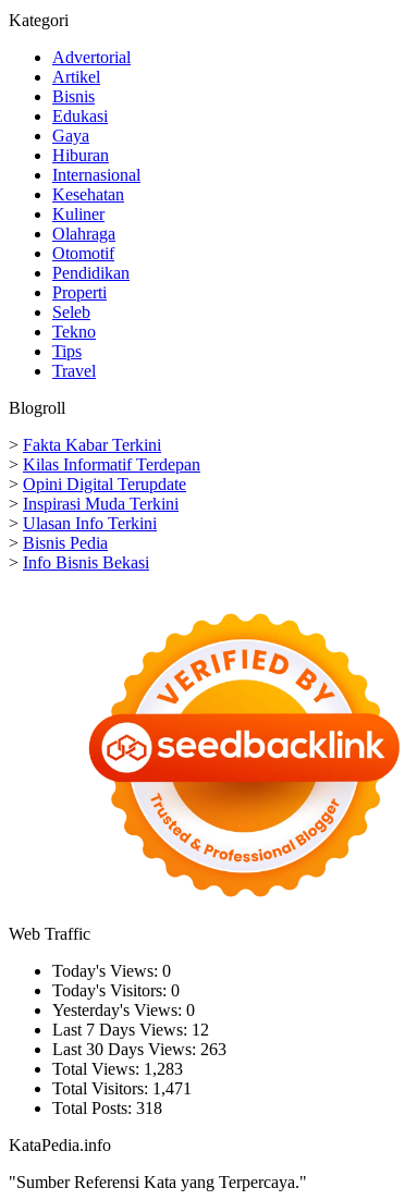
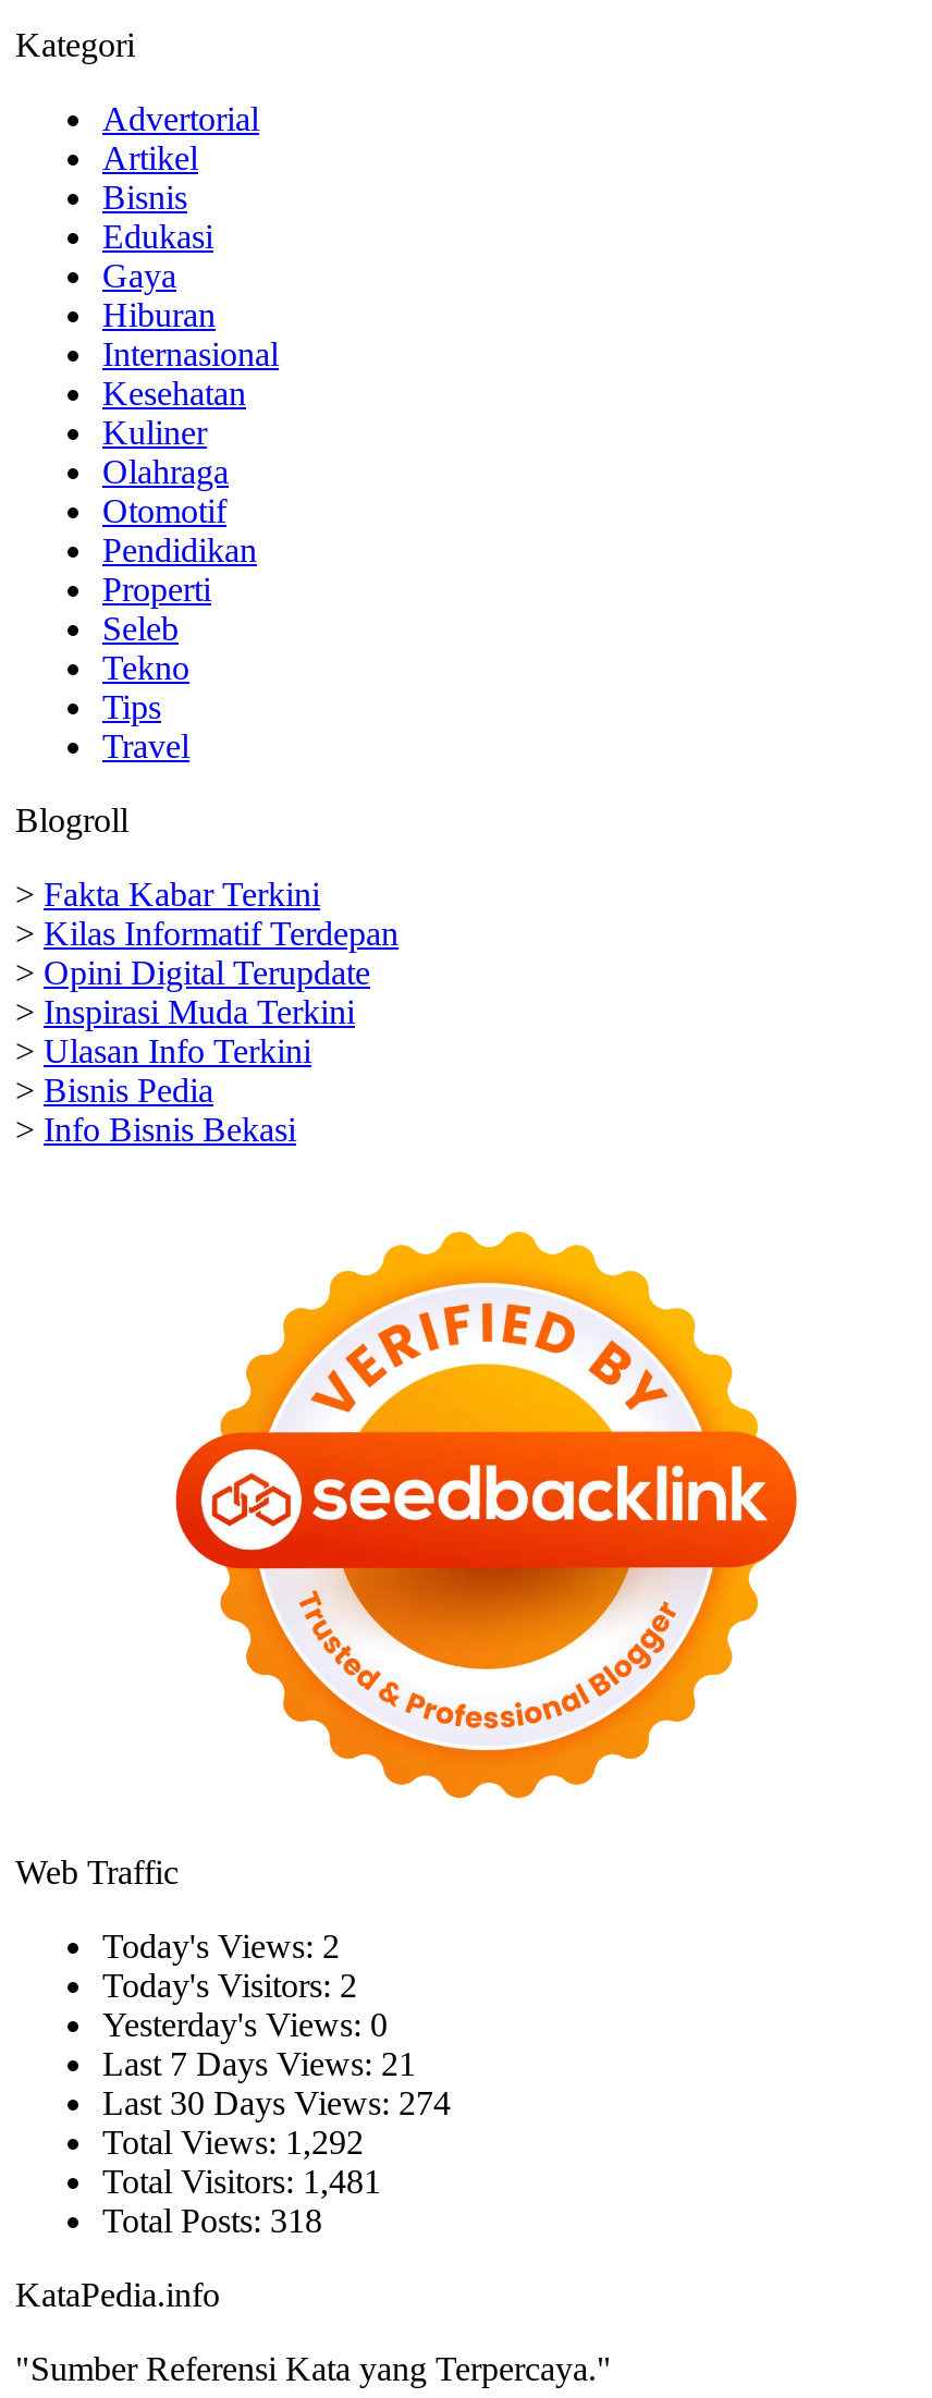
- Today's Views: 0
+ Today's Views: 2

- Today's Visitors: 0
+ Today's Visitors: 2

- Last 7 Days Views: 12
+ Last 7 Days Views: 21

- Last 30 Days Views: 263
+ Last 30 Days Views: 274

- Total Views: 1,283
+ Total Views: 1,292

- Total Visitors: 1,471
+ Total Visitors: 1,481
